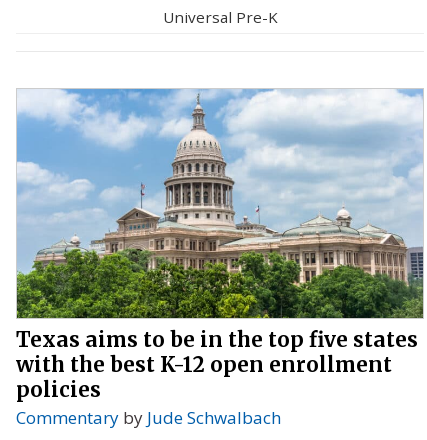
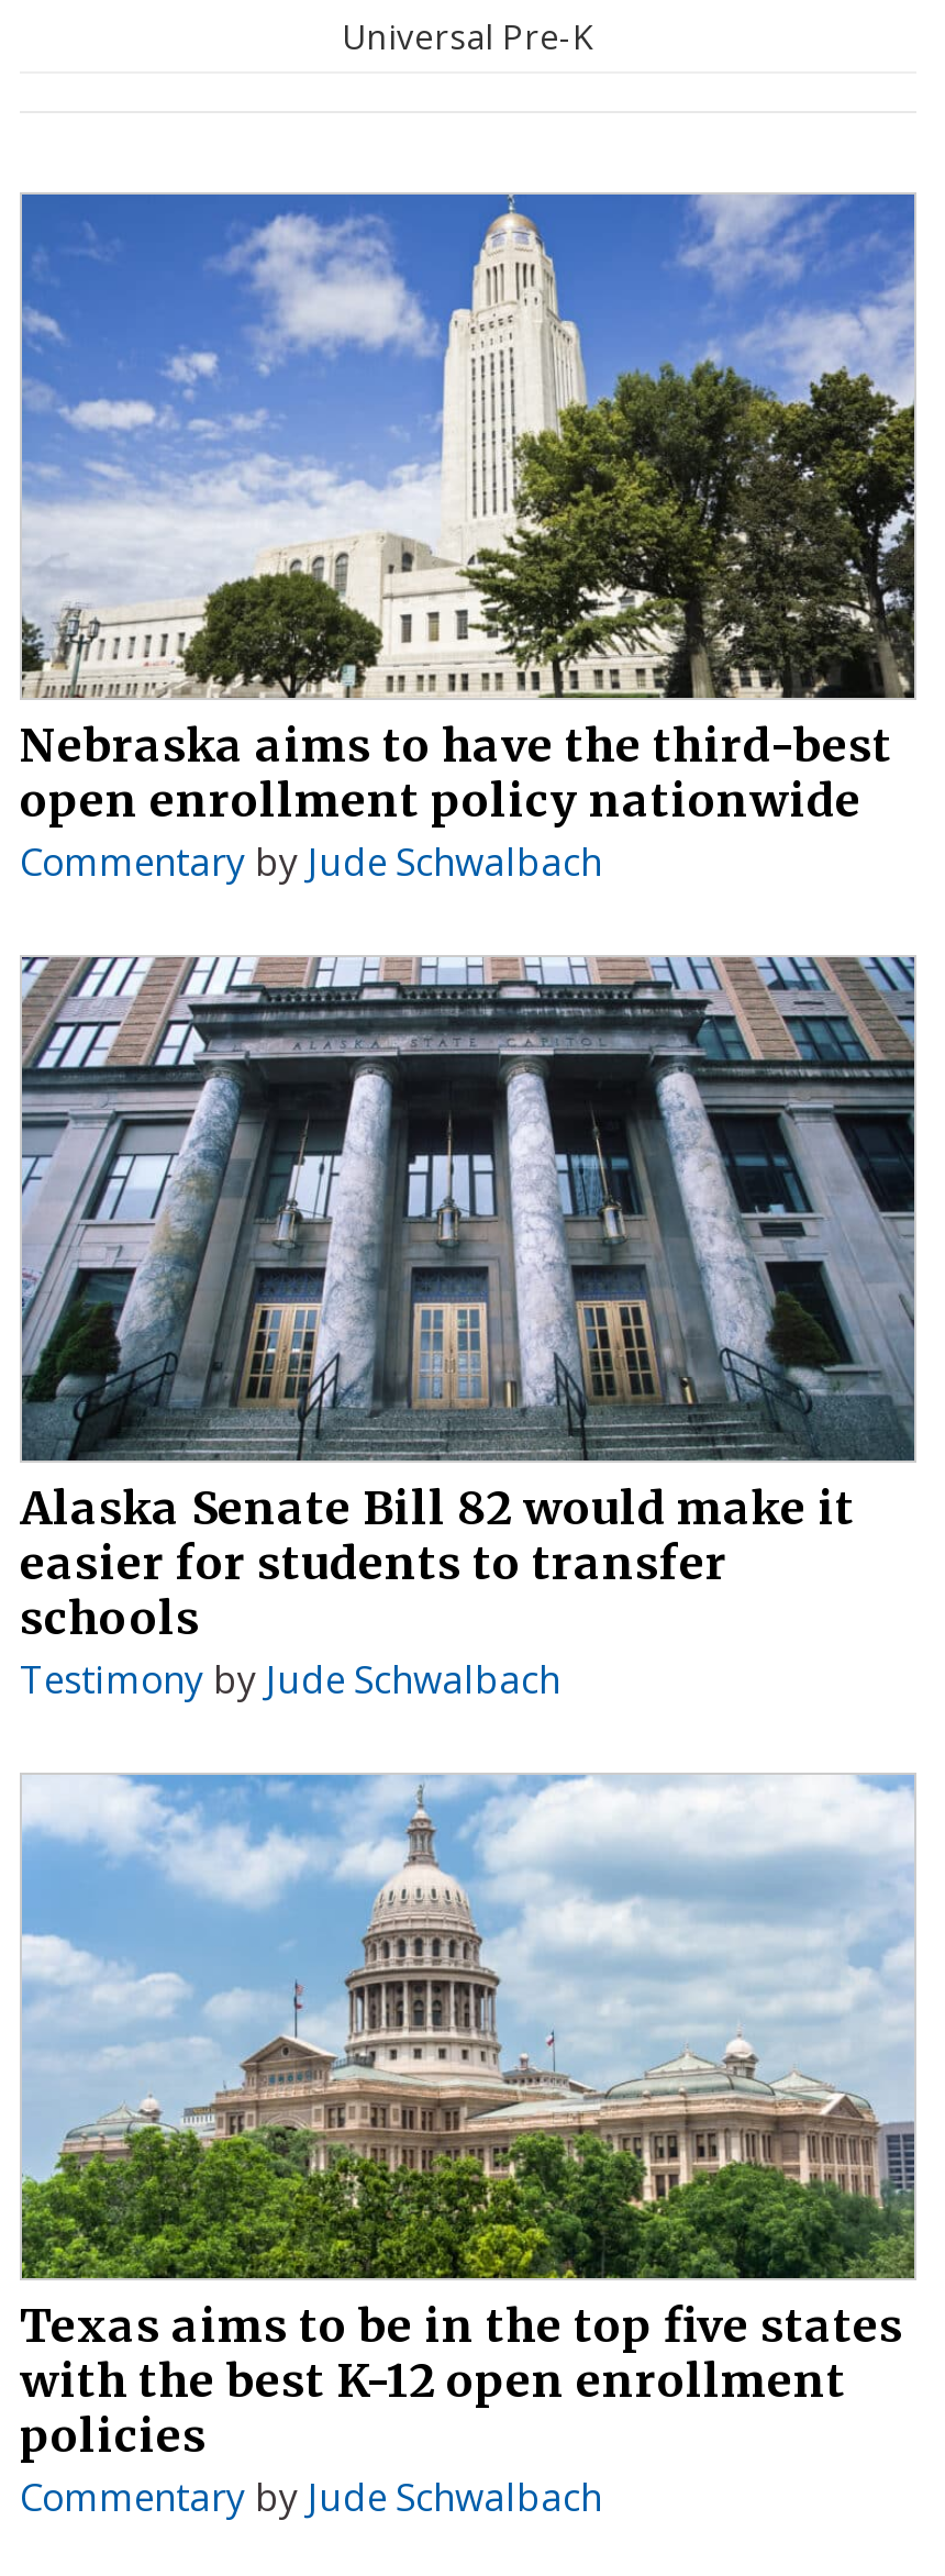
+ [image]
+ Nebraska aims to have the third-best
+ open enrollment policy nationwide
+ Commentary by Jude Schwalbach

+ [image]
+ Alaska Senate Bill 82 would make it
+ easier for students to transfer
+ schools
+ Testimony by Jude Schwalbach
